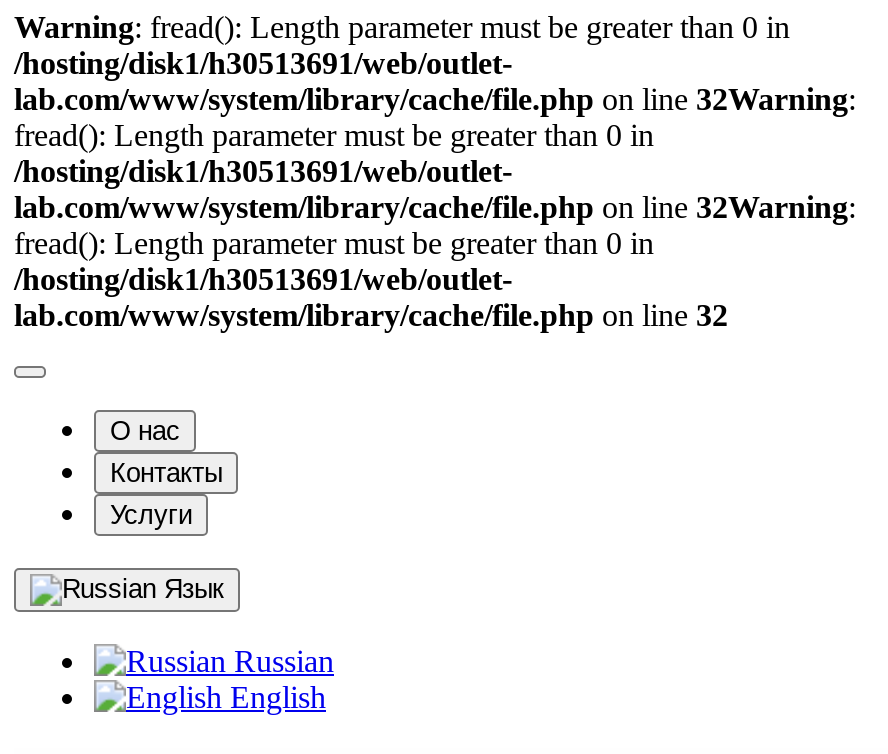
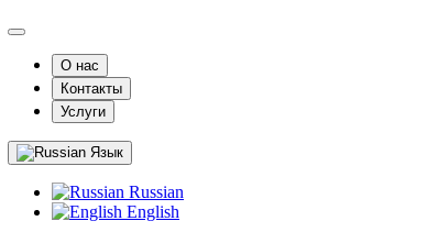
- Warning: fread(): Length parameter must be greater than 0 in
- /hosting/disk1/h30513691/web/outlet-
- lab.com/www/system/library/cache/file.php on line 32Warning:
- fread(): Length parameter must be greater than 0 in
- /hosting/disk1/h30513691/web/outlet-
- lab.com/www/system/library/cache/file.php on line 32Warning:
- fread(): Length parameter must be greater than 0 in
- /hosting/disk1/h30513691/web/outlet-
- lab.com/www/system/library/cache/file.php on line 32
